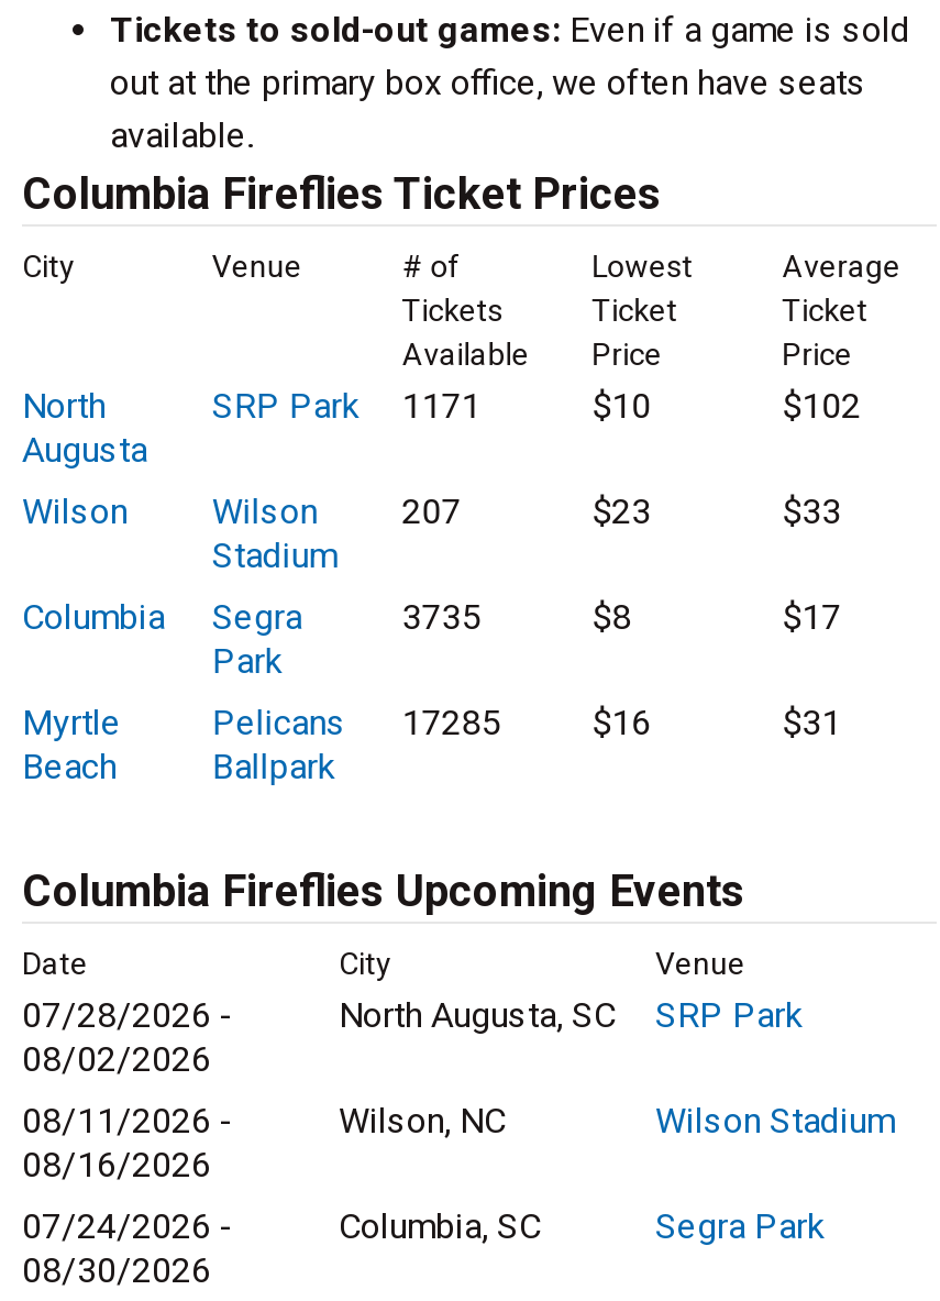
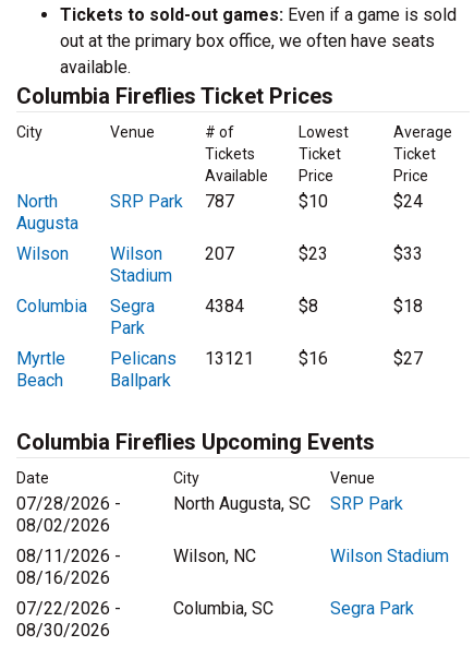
- SRP Park 1171
+ SRP Park 787

- $102
+ $24

- 3735
+ 4384

- $17
+ $18

- Pelicans 17285
+ Pelicans 13121

- $31
+ $27

- 07/24/2026 -
+ 07/22/2026 -
